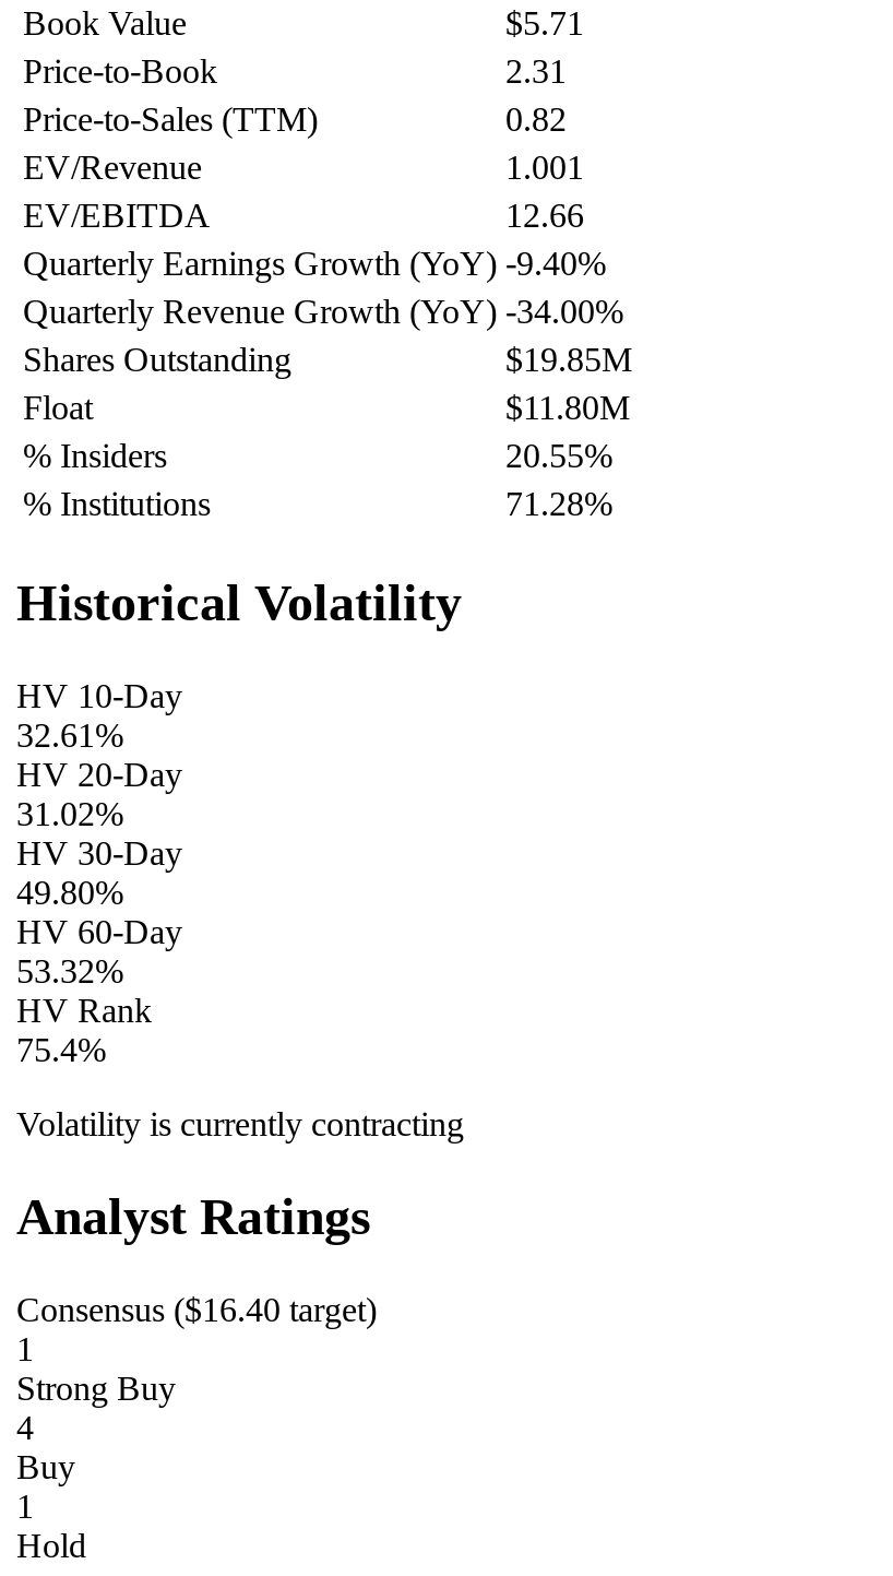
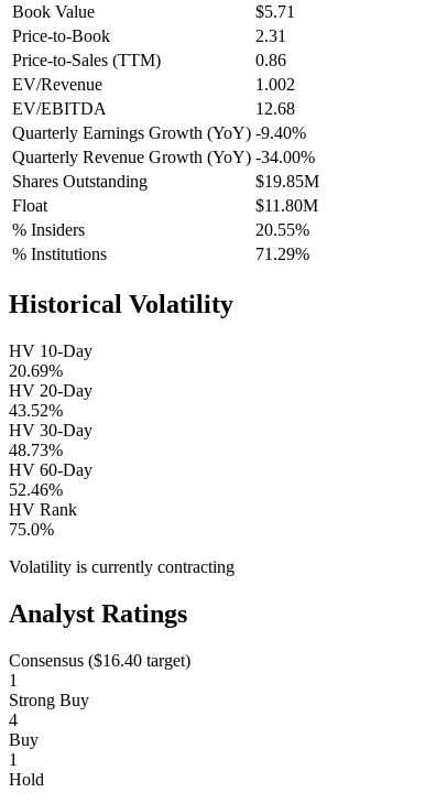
- 0.82
+ 0.86

- 1.001
+ 1.002

- 12.66
+ 12.68

- 71.28%
+ 71.29%

- 32.61%
+ 20.69%

- 31.02%
+ 43.52%

- 49.80%
+ 48.73%

- 53.32%
+ 52.46%

- 75.4%
+ 75.0%
